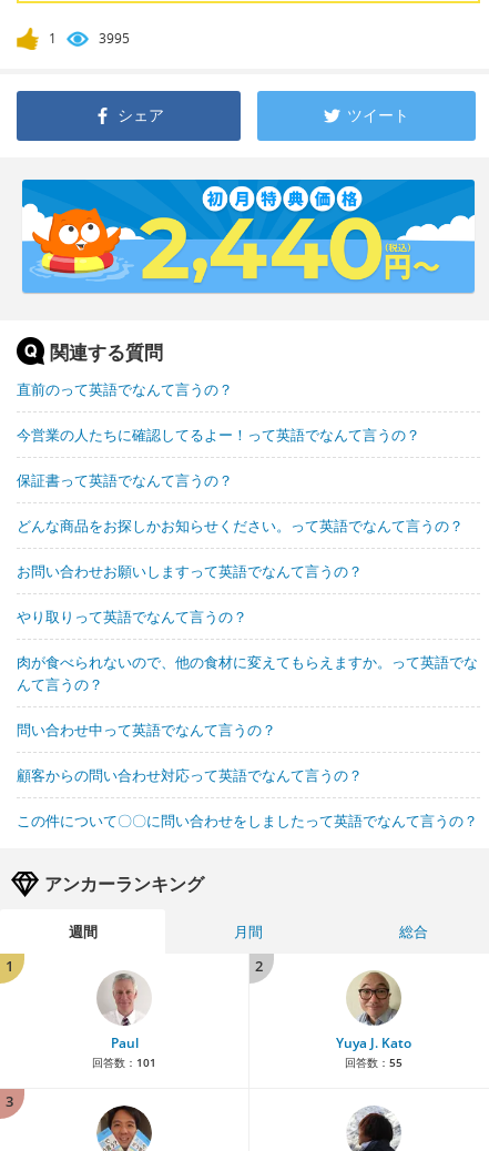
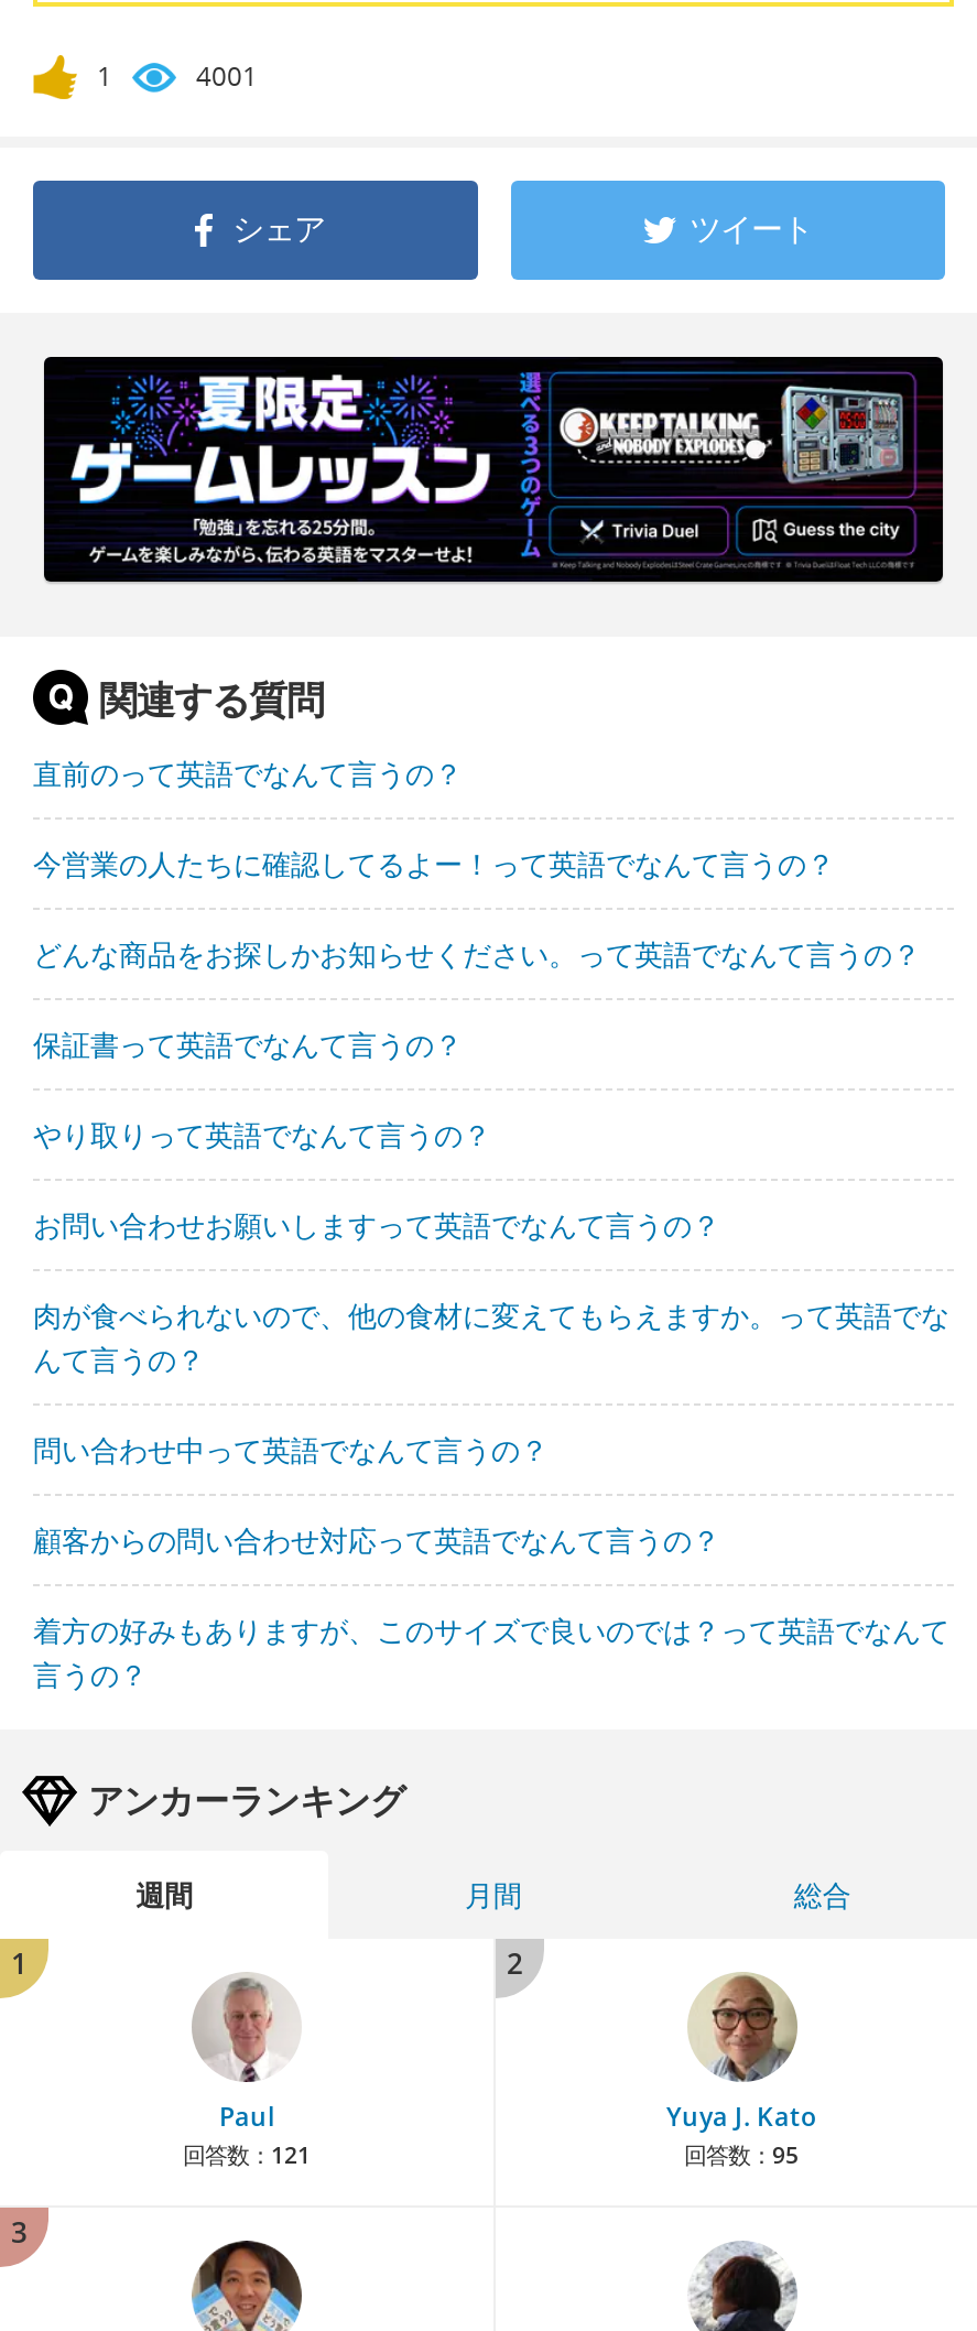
- 3995
+ 4001

- [image]
+ [image]

moved down: 保証書って英語でなんて言うの？

moved up: どんな商品をお探しかお知らせください。って英語でなんて言うの？

moved down: お問い合わせお願いしますって英語でなんて言うの？

moved up: やり取りって英語でなんて言うの？

- この件について〇〇に問い合わせをしましたって英語でなんて言うの？
+ 着方の好みもありますが、このサイズで良いのでは？って英語でなんて
+ 言うの？

- 回答数：101
+ 回答数：121

- 回答数：55
+ 回答数：95
